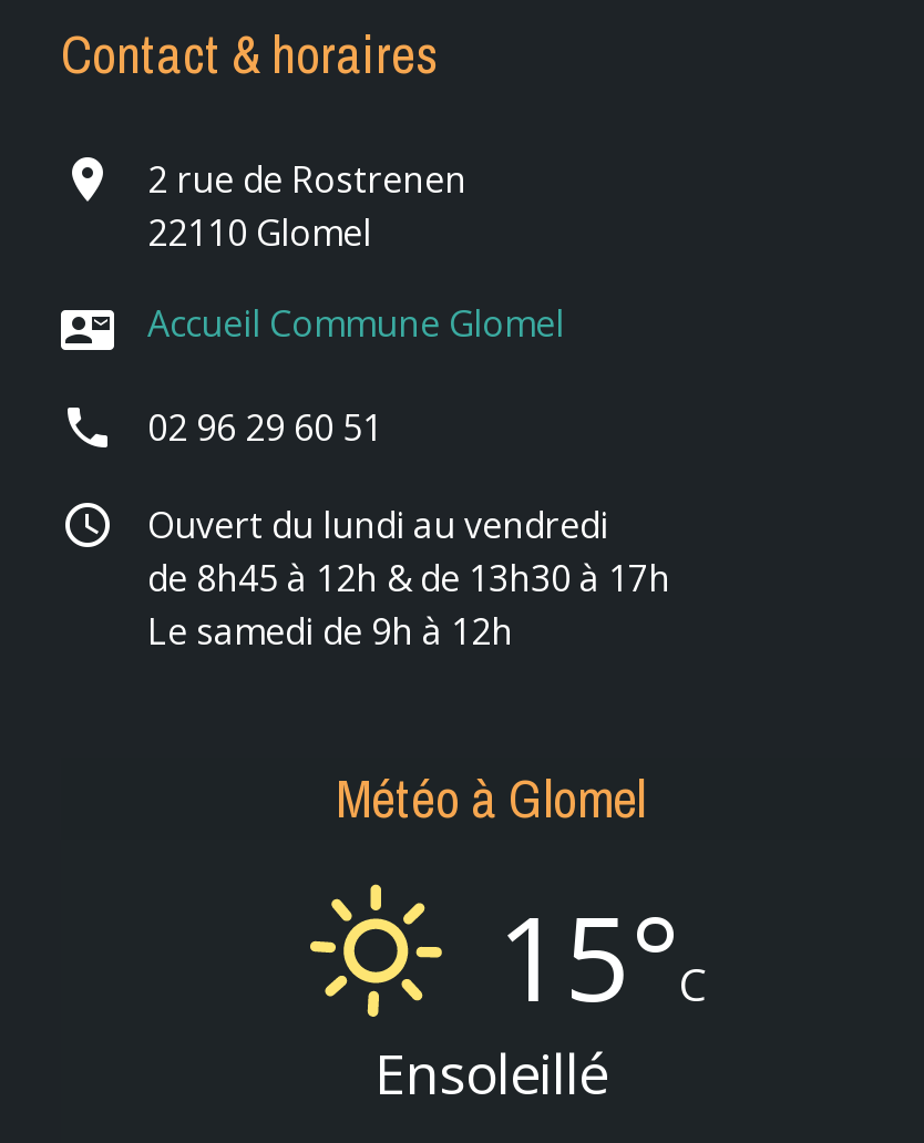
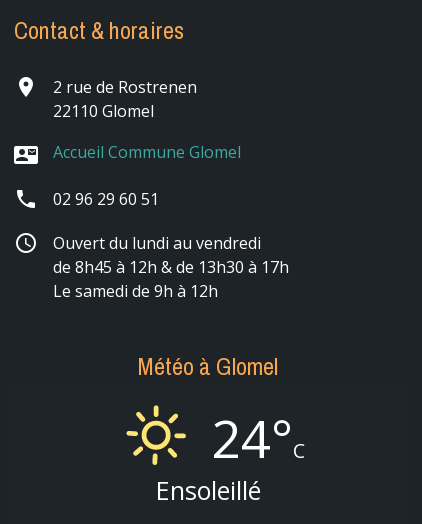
- 15°C
+ 24°C
